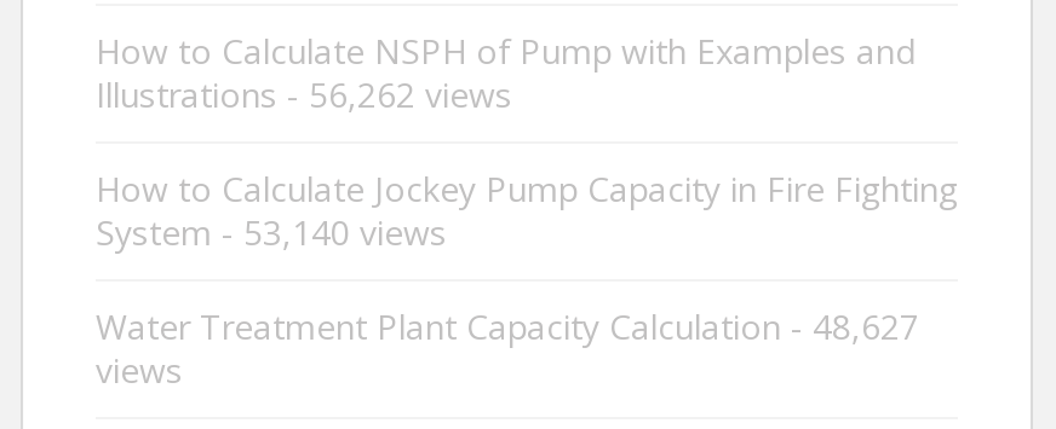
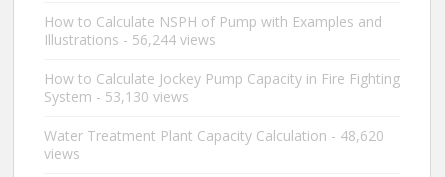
- Illustrations - 56,262 views
+ Illustrations - 56,244 views

- System - 53,140 views
+ System - 53,130 views

- Water Treatment Plant Capacity Calculation - 48,627
+ Water Treatment Plant Capacity Calculation - 48,620
